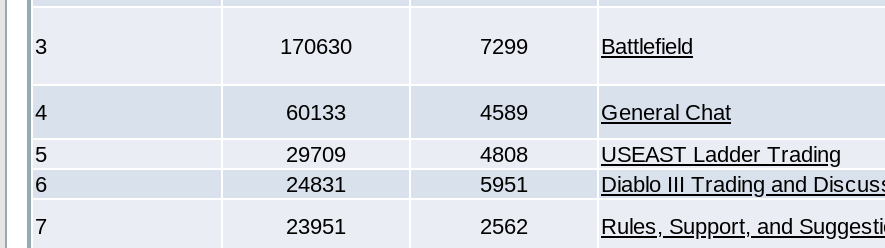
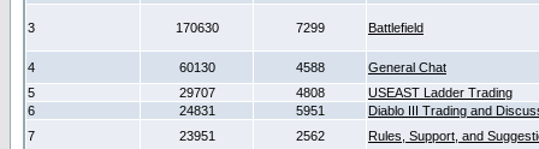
- 60133
+ 60130

- 4589
+ 4588

- 29709
+ 29707
